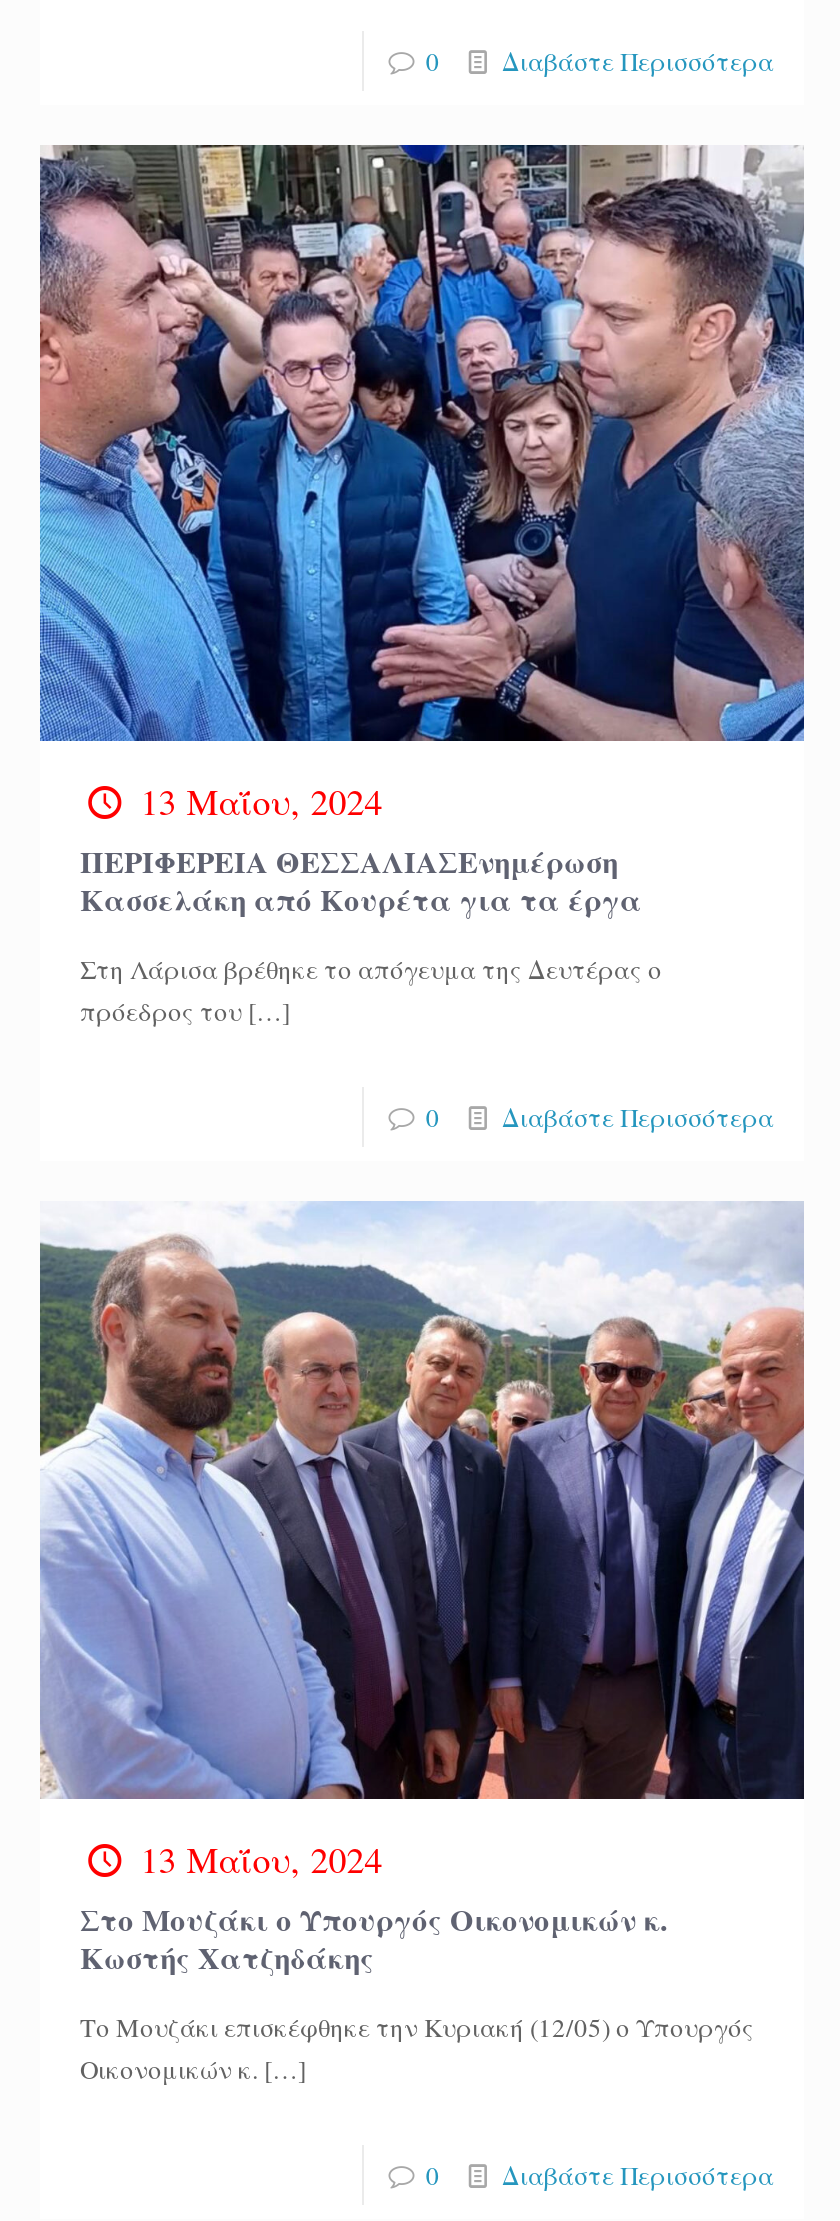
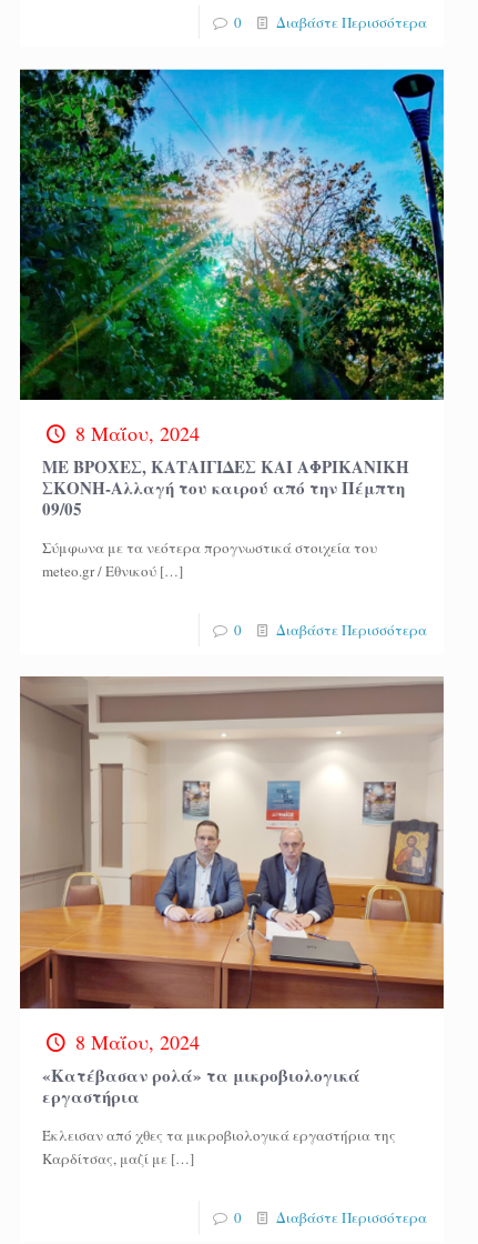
- [image]
- 13 Μαΐου, 2024
- ΠΕΡΙΦΕΡΕΙΑ ΘΕΣΣΑΛΙΑΣΕνημέρωση
- Κασσελάκη από Κουρέτα για τα έργα
+ [image]
+ 8 Μαΐου, 2024
+ ΜΕ ΒΡΟΧΕΣ, ΚΑΤΑΙΓΙΔΕΣ ΚΑΙ ΑΦΡΙΚΑΝΙΚΗ
+ ΣΚΟΝΗ-Αλλαγή του καιρού από την Πέμπτη
+ 09/05

- Στη Λάρισα βρέθηκε το απόγευμα της Δευτέρας ο
- πρόεδρος του […]
+ Σύμφωνα με τα νεότερα προγνωστικά στοιχεία του
+ meteo.gr / Εθνικού […]

- [image]
- 13 Μαΐου, 2024
- Στο Μουζάκι ο Υπουργός Οικονομικών κ.
- Κωστής Χατζηδάκης
+ [image]
+ 8 Μαΐου, 2024
+ «Κατέβασαν ρολά» τα μικροβιολογικά
+ εργαστήρια

- Το Μουζάκι επισκέφθηκε την Κυριακή (12/05) ο Υπουργός
- Οικονομικών κ. […]
+ Έκλεισαν από χθες τα μικροβιολογικά εργαστήρια της
+ Καρδίτσας, μαζί με […]
